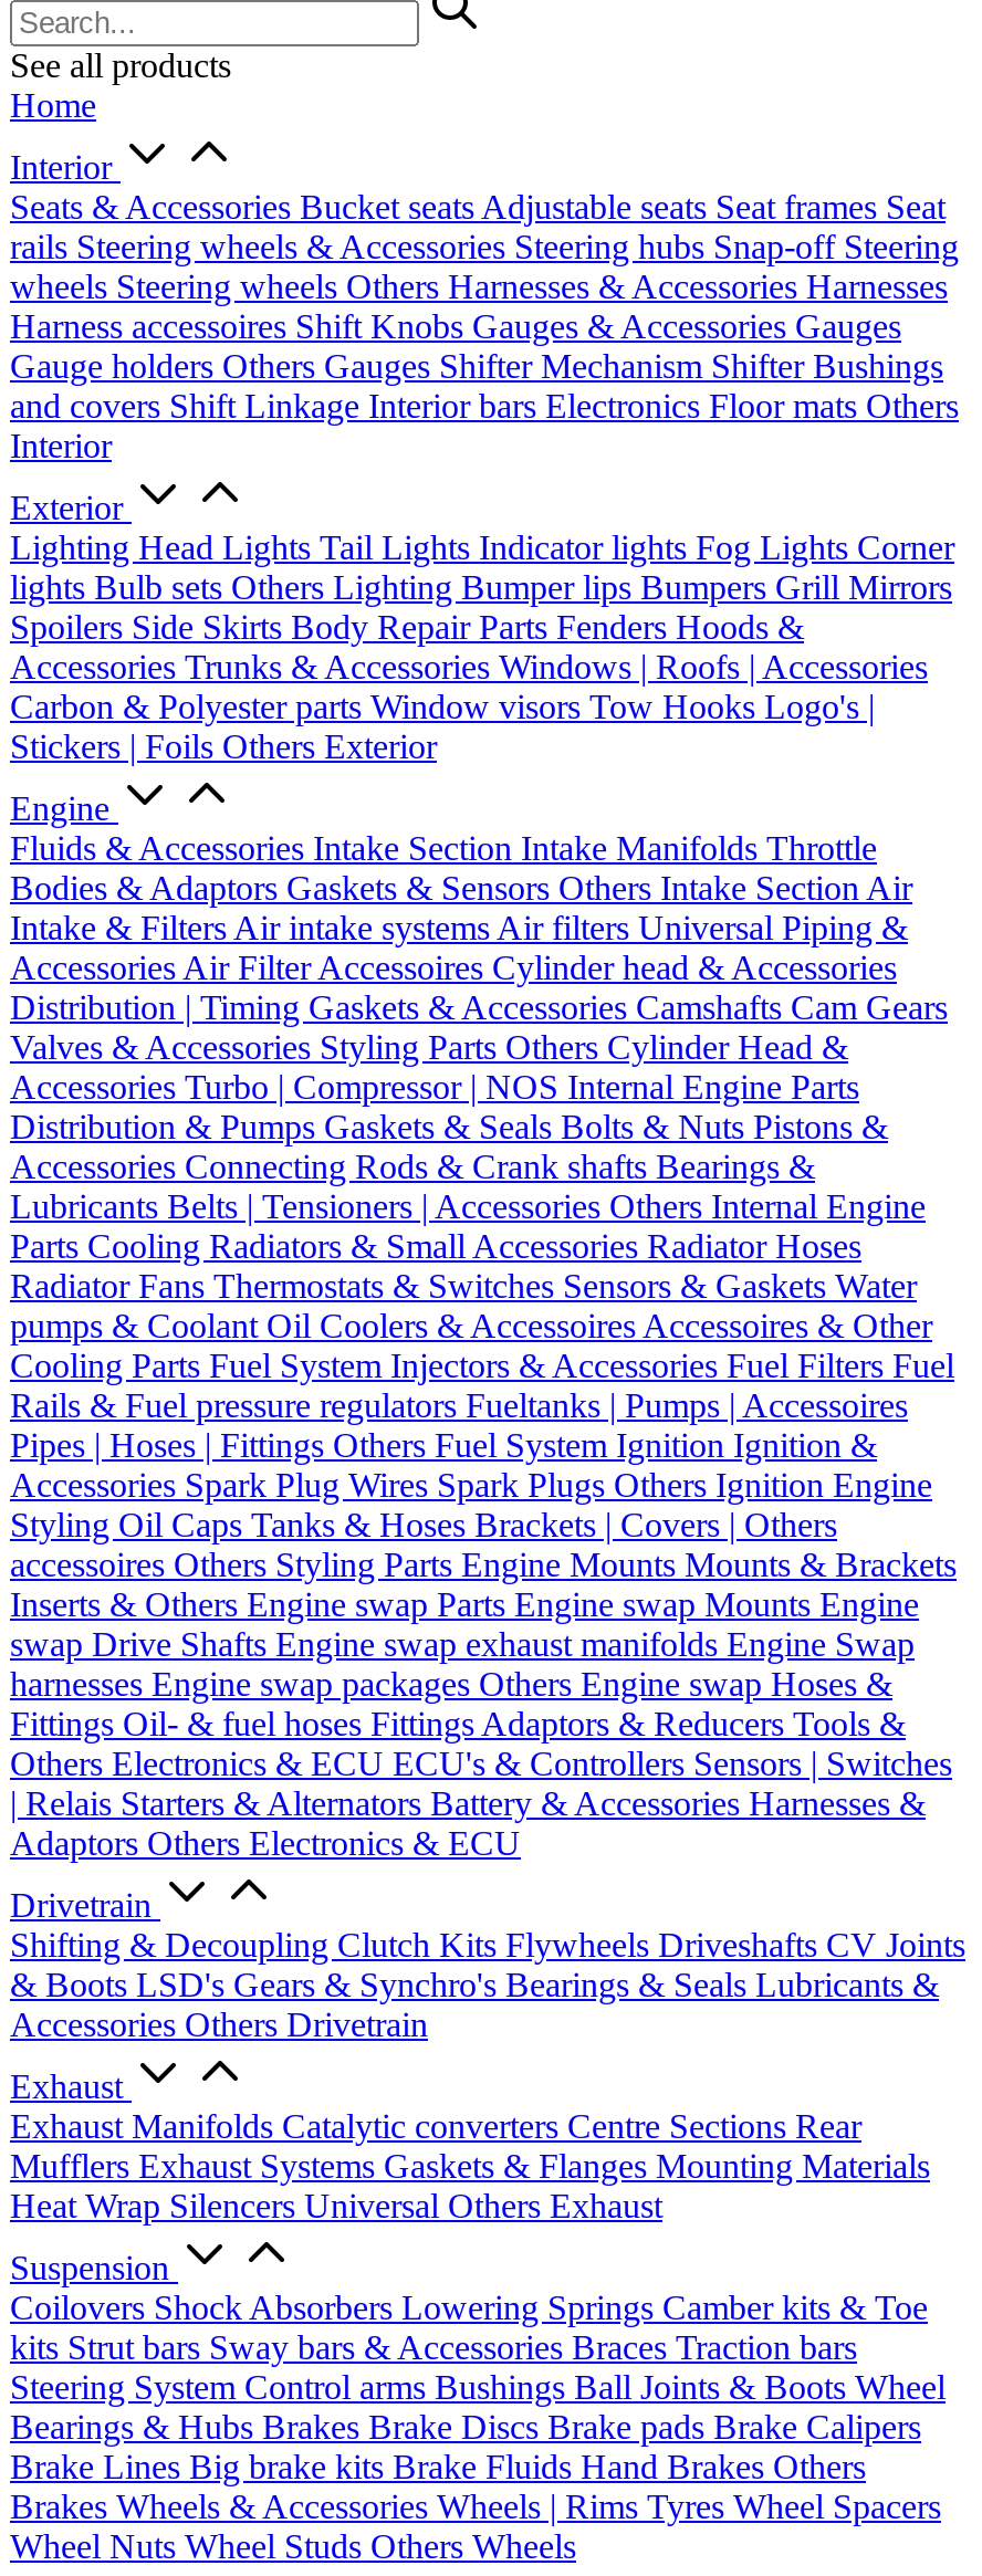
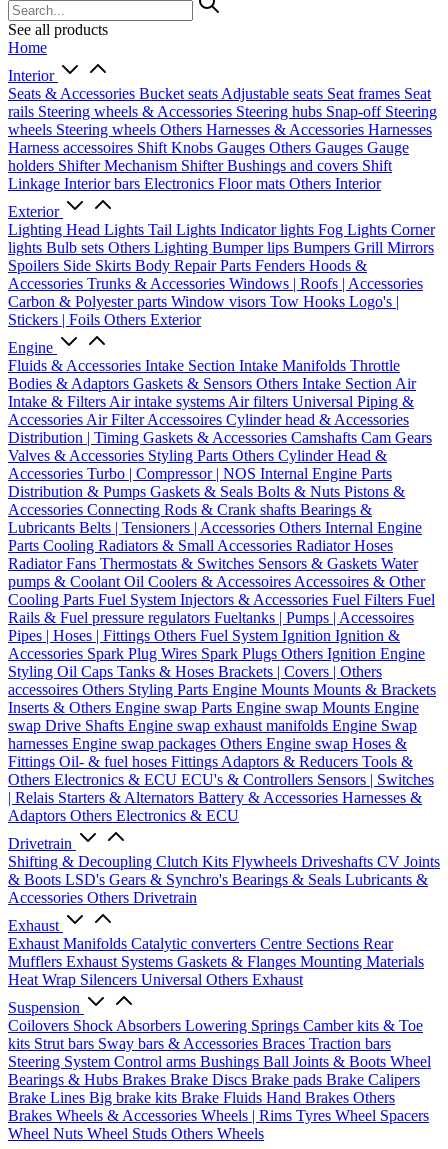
- Harness accessoires Shift Knobs Gauges & Accessories Gauges
- Gauge holders Others Gauges Shifter Mechanism Shifter Bushings
- and covers Shift Linkage Interior bars Electronics Floor mats Others
- Interior
+ Harness accessoires Shift Knobs Gauges Others Gauges Gauge
+ holders Shifter Mechanism Shifter Bushings and covers Shift
+ Linkage Interior bars Electronics Floor mats Others Interior
